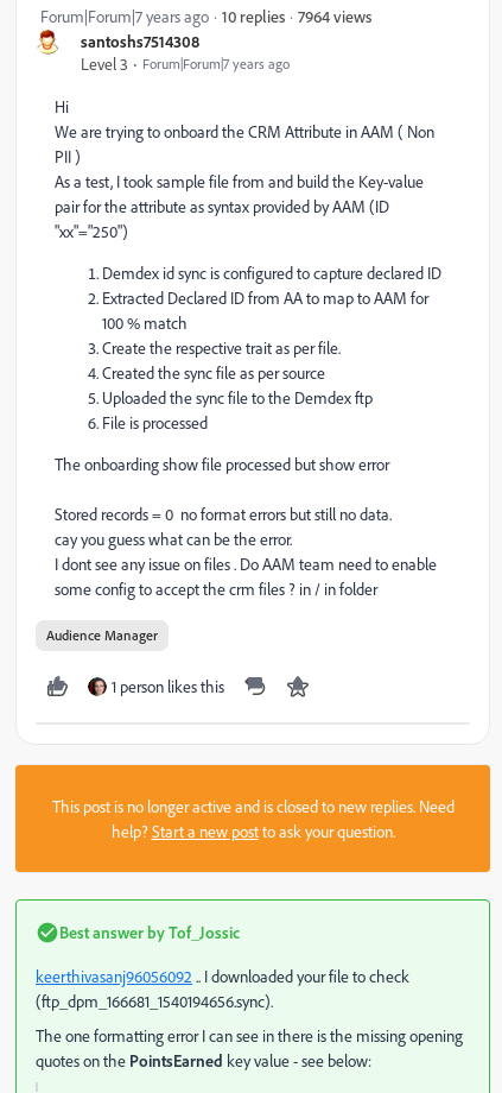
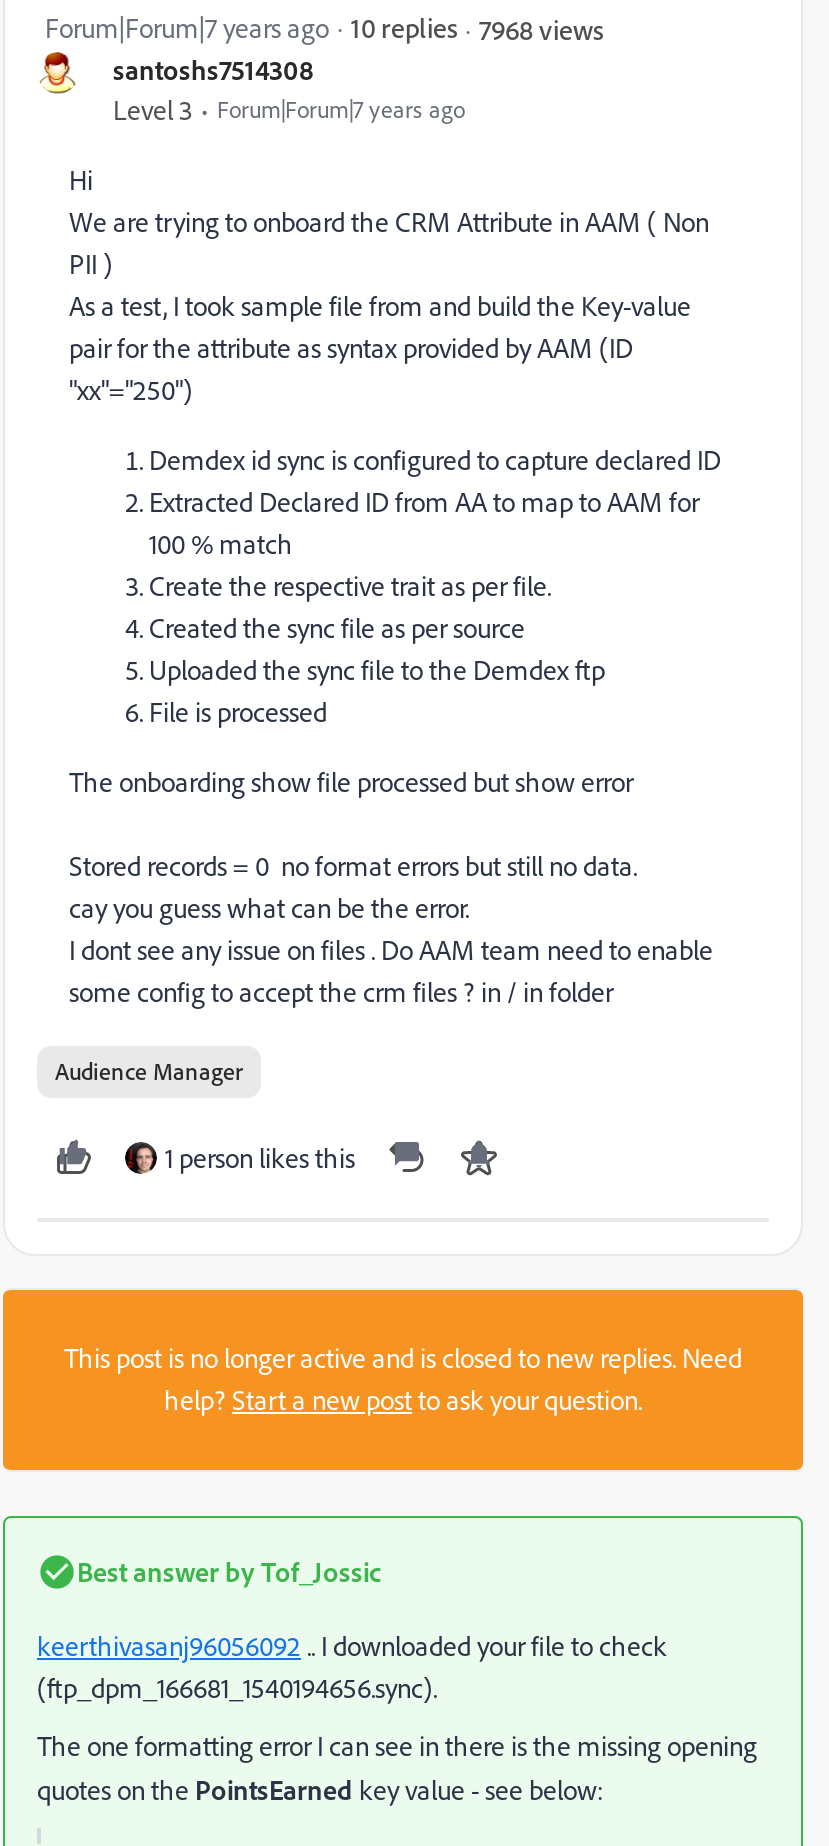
- 7964 views
+ 7968 views
